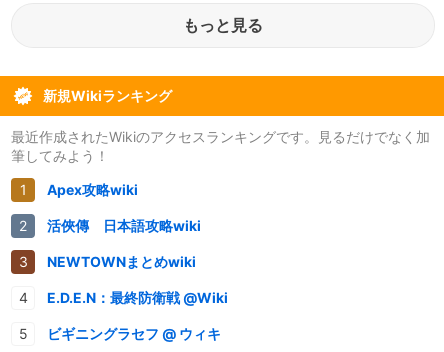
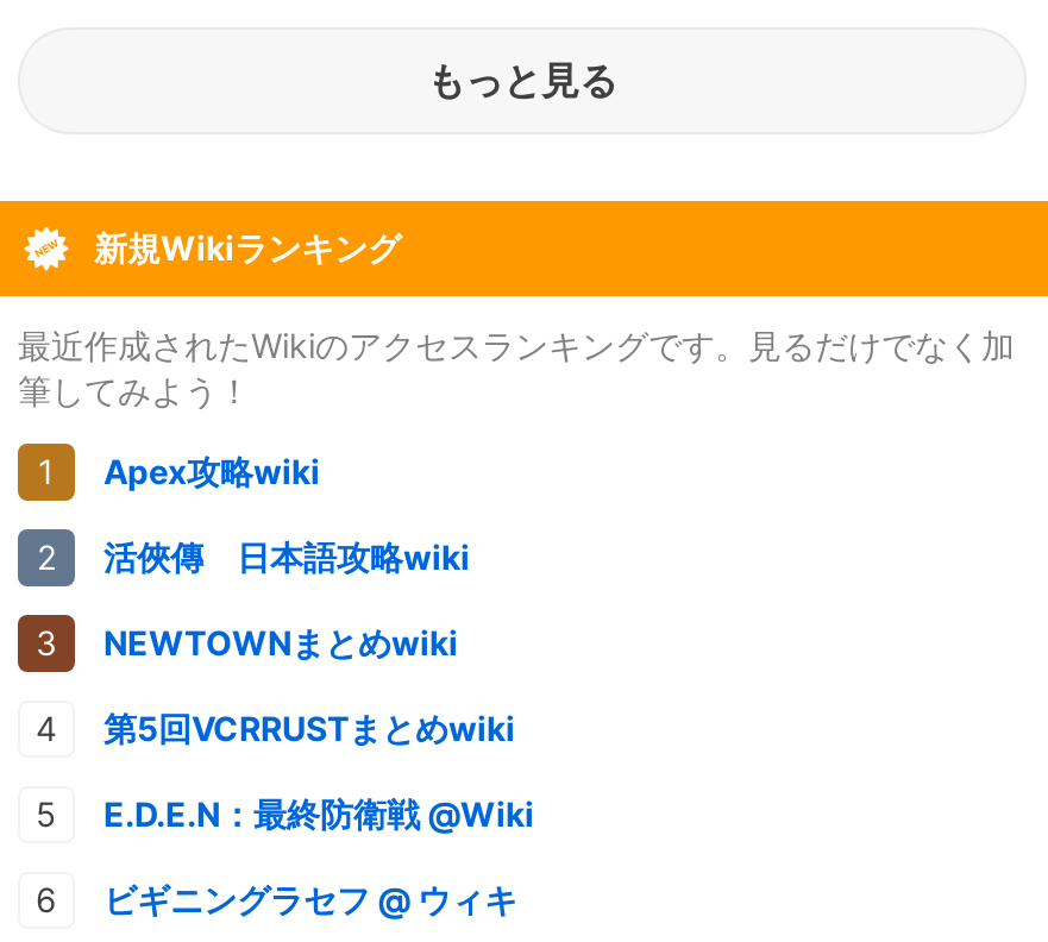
+ 第5回VCRRUSTまとめwiki
